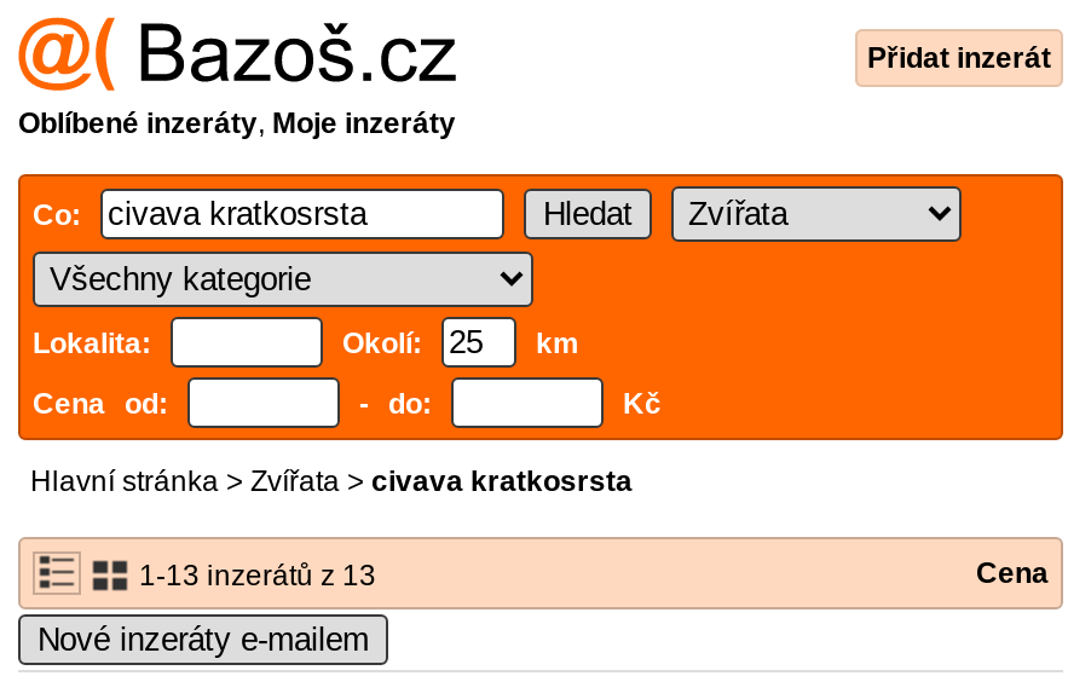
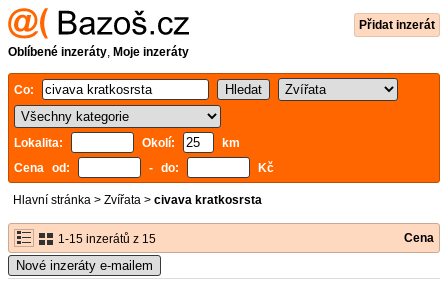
- 1-13 inzerátů z 13
+ 1-15 inzerátů z 15
